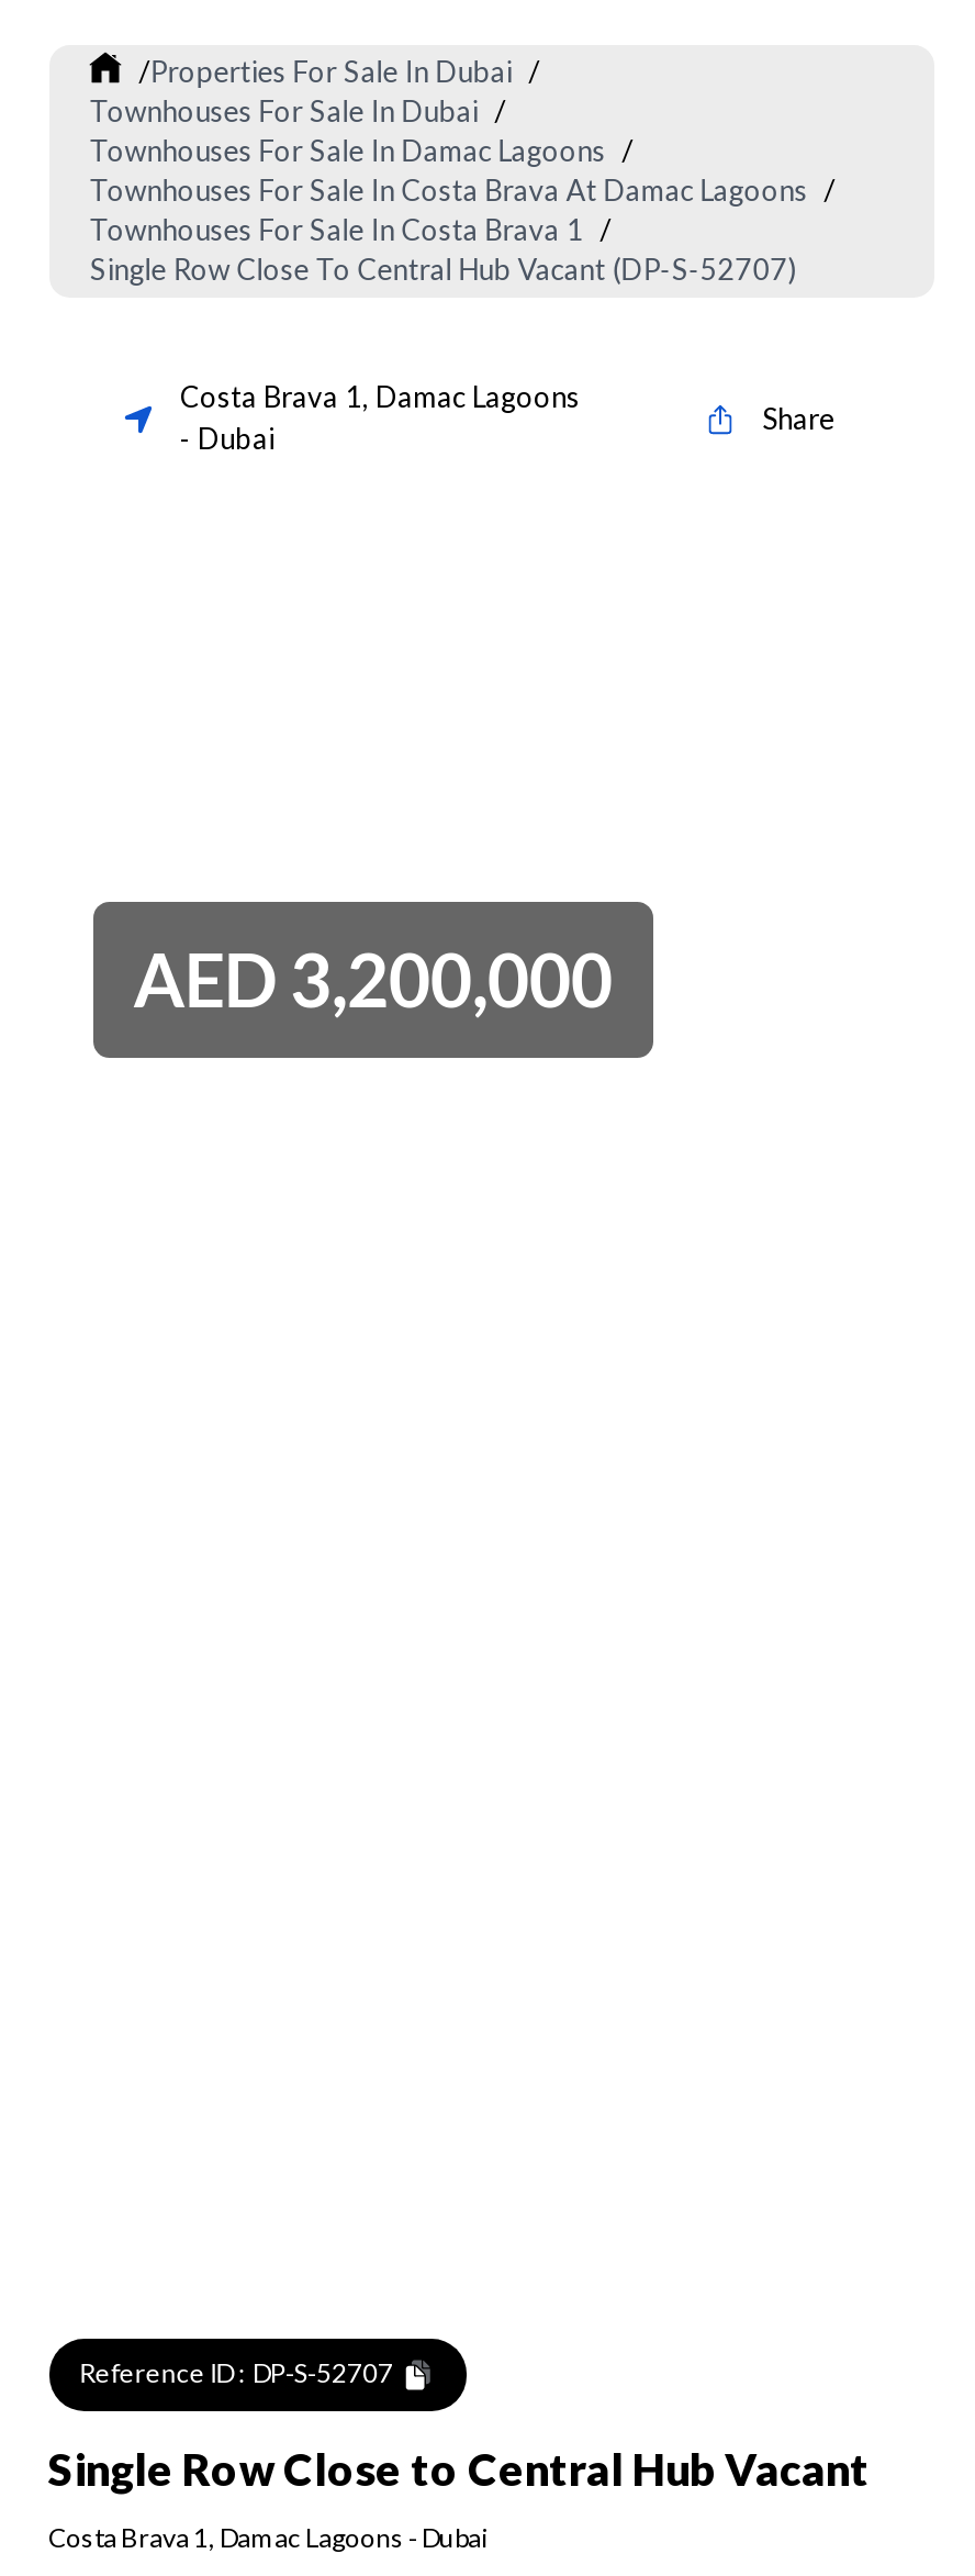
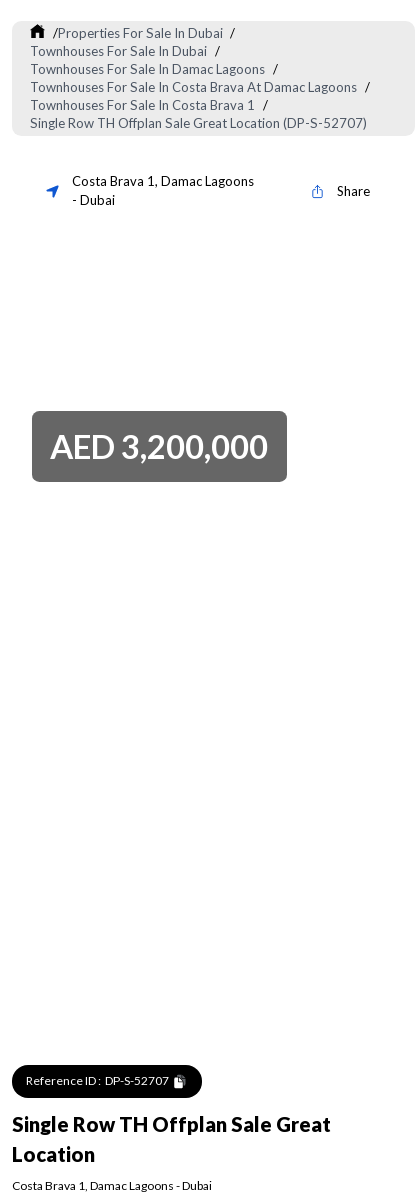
- Single Row Close To Central Hub Vacant (DP-S-52707)
+ Single Row TH Offplan Sale Great Location (DP-S-52707)

- Single Row Close to Central Hub Vacant
+ Single Row TH Offplan Sale Great
+ Location
